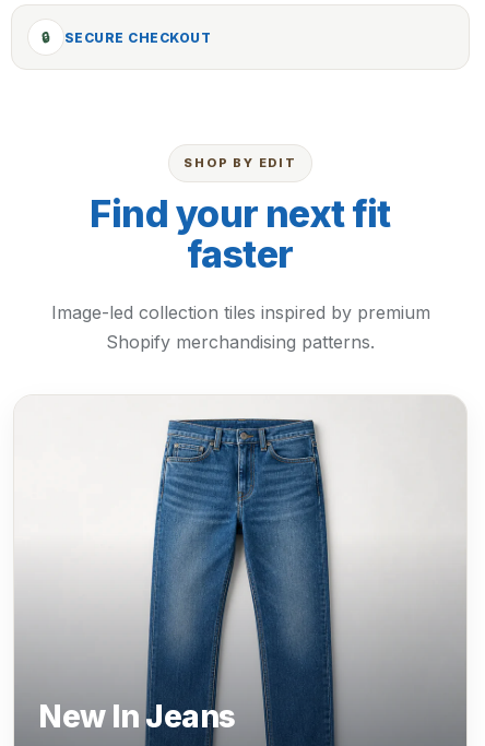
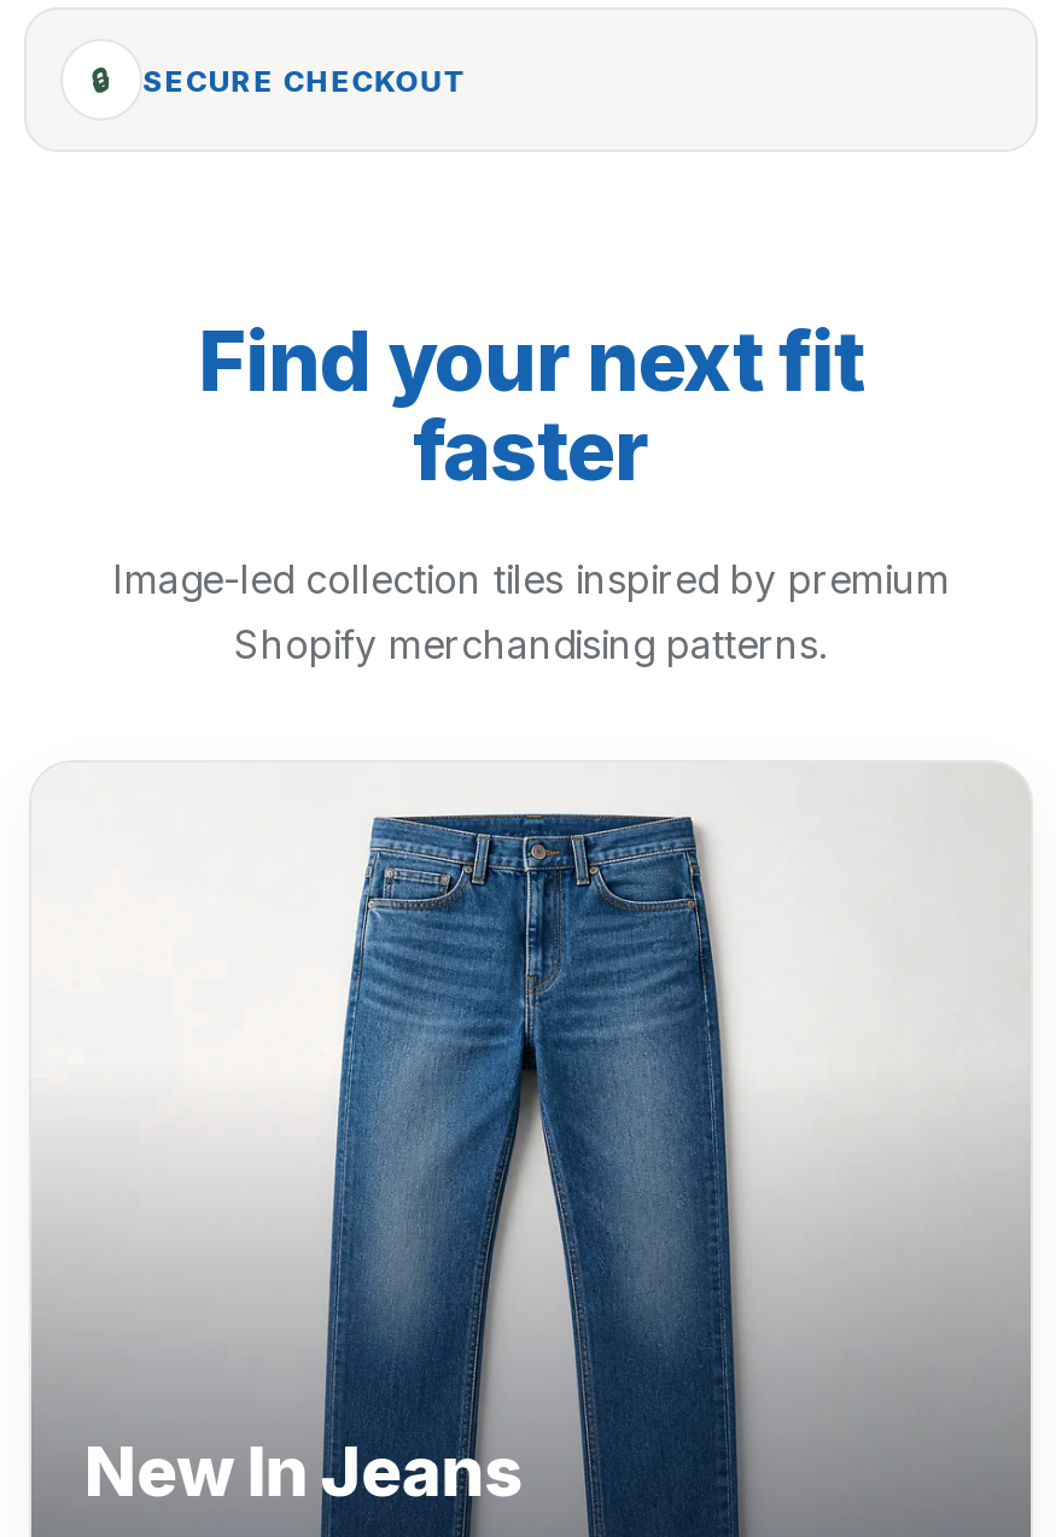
- SHOP BY EDIT
